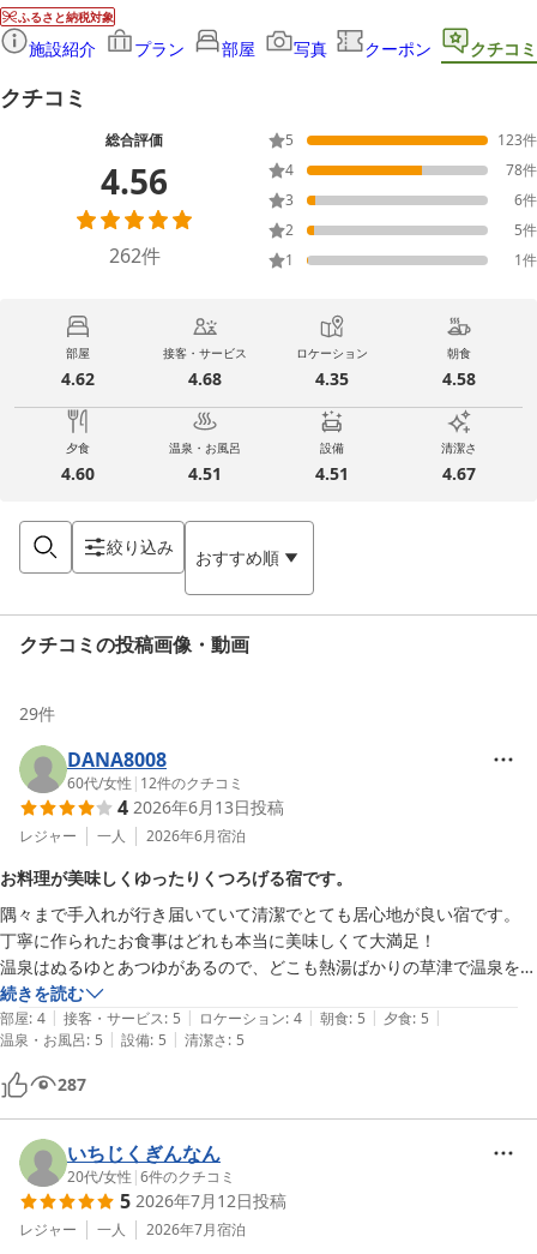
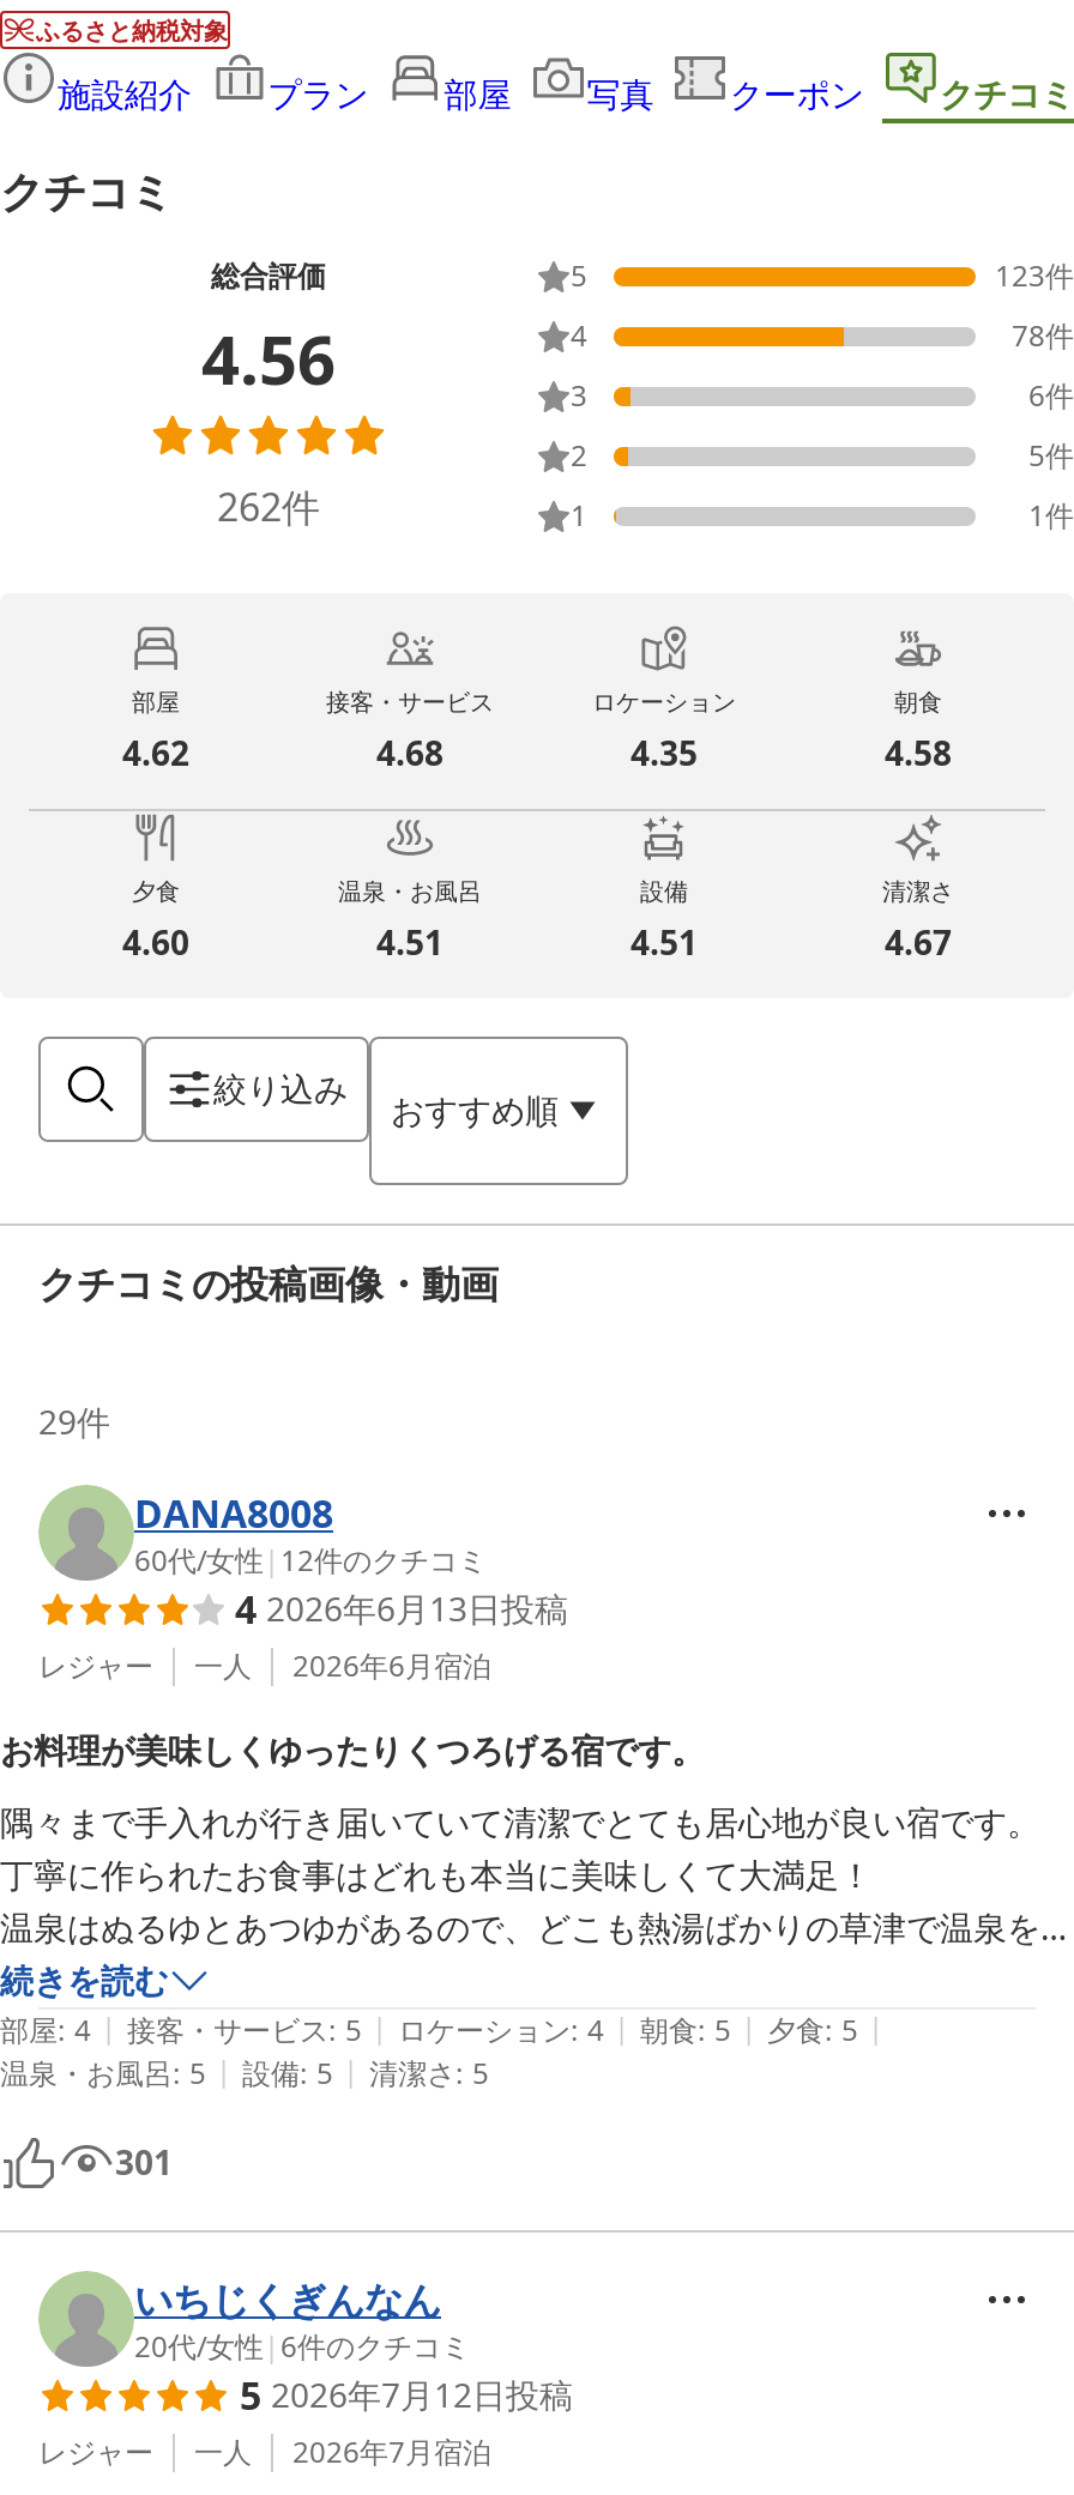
- 287
+ 301
